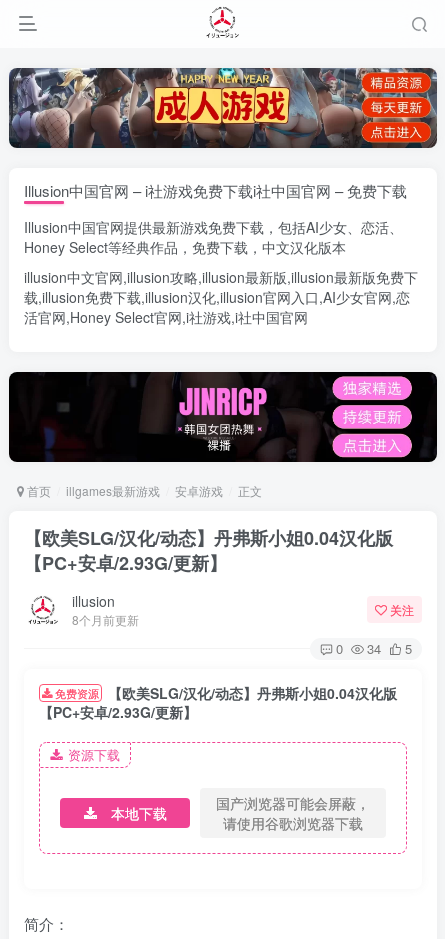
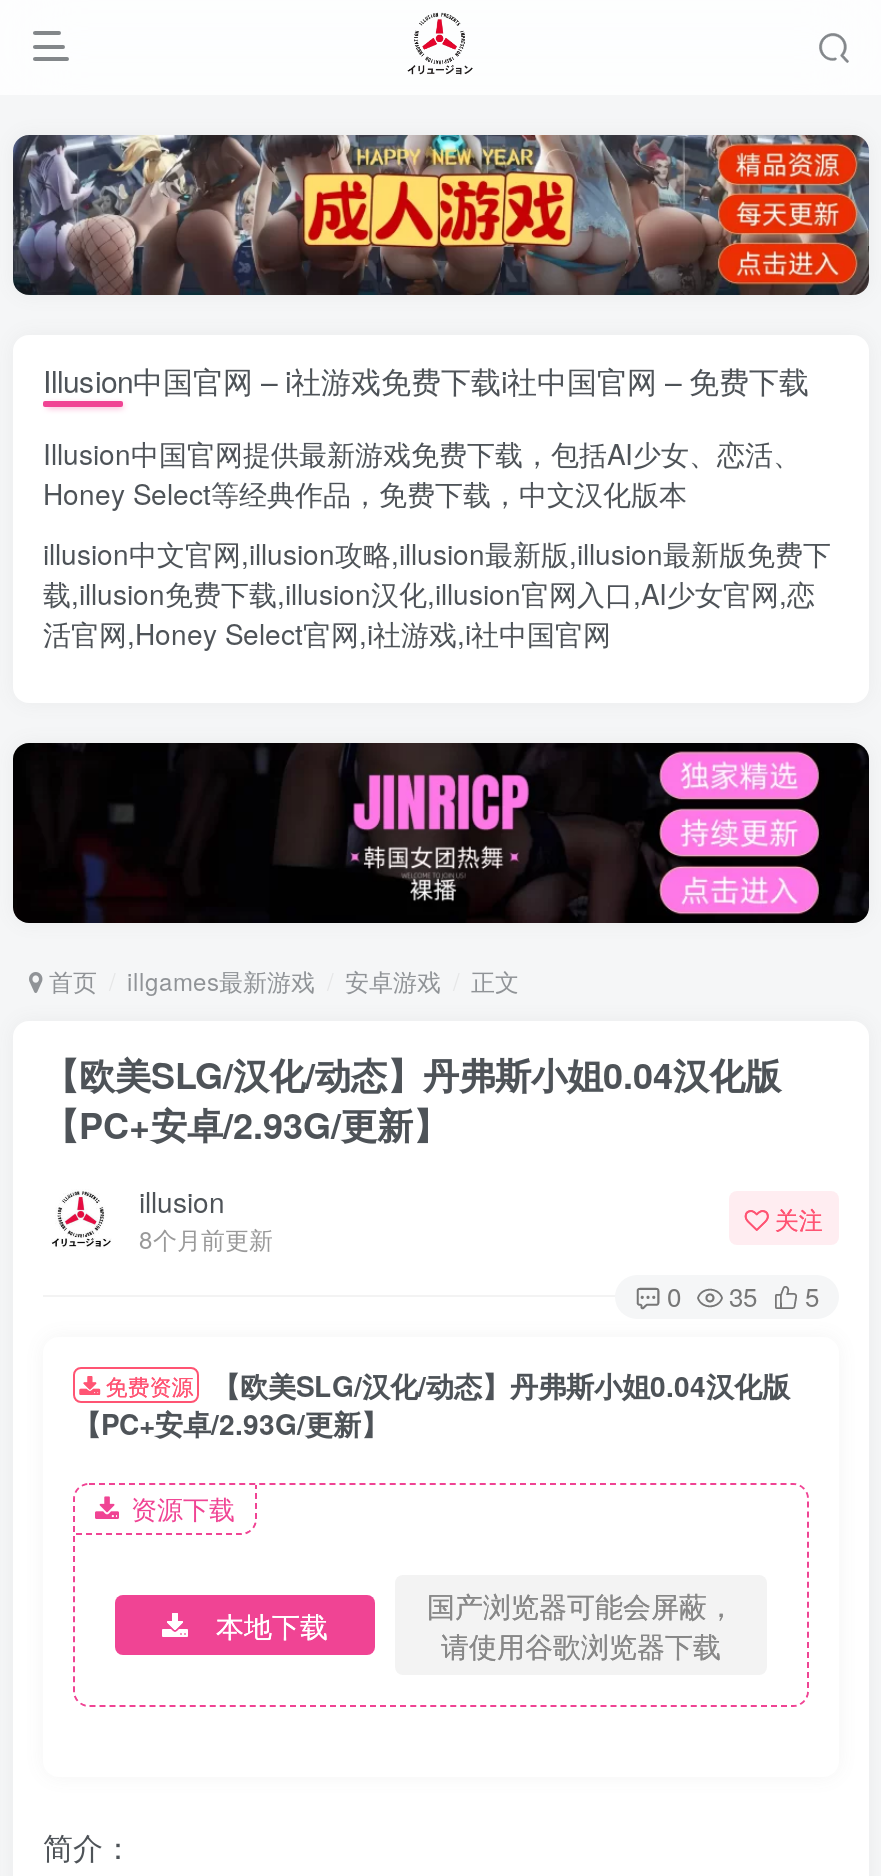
- 0 34 5
+ 0 35 5
